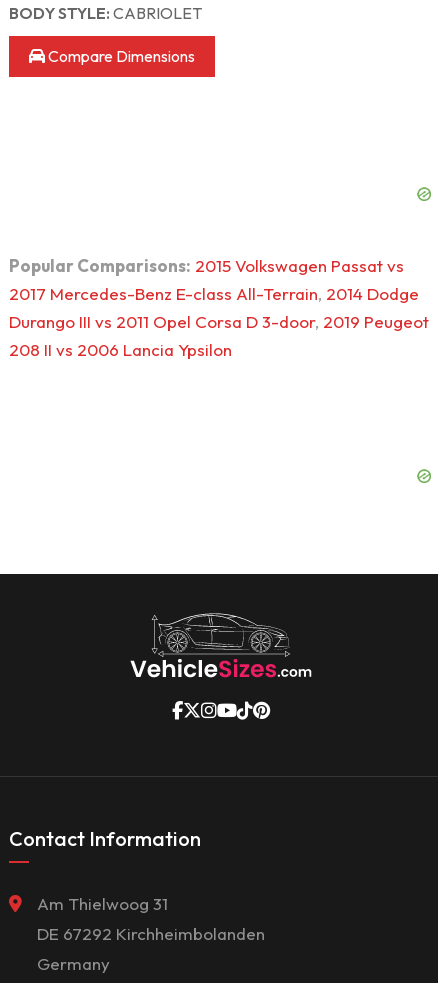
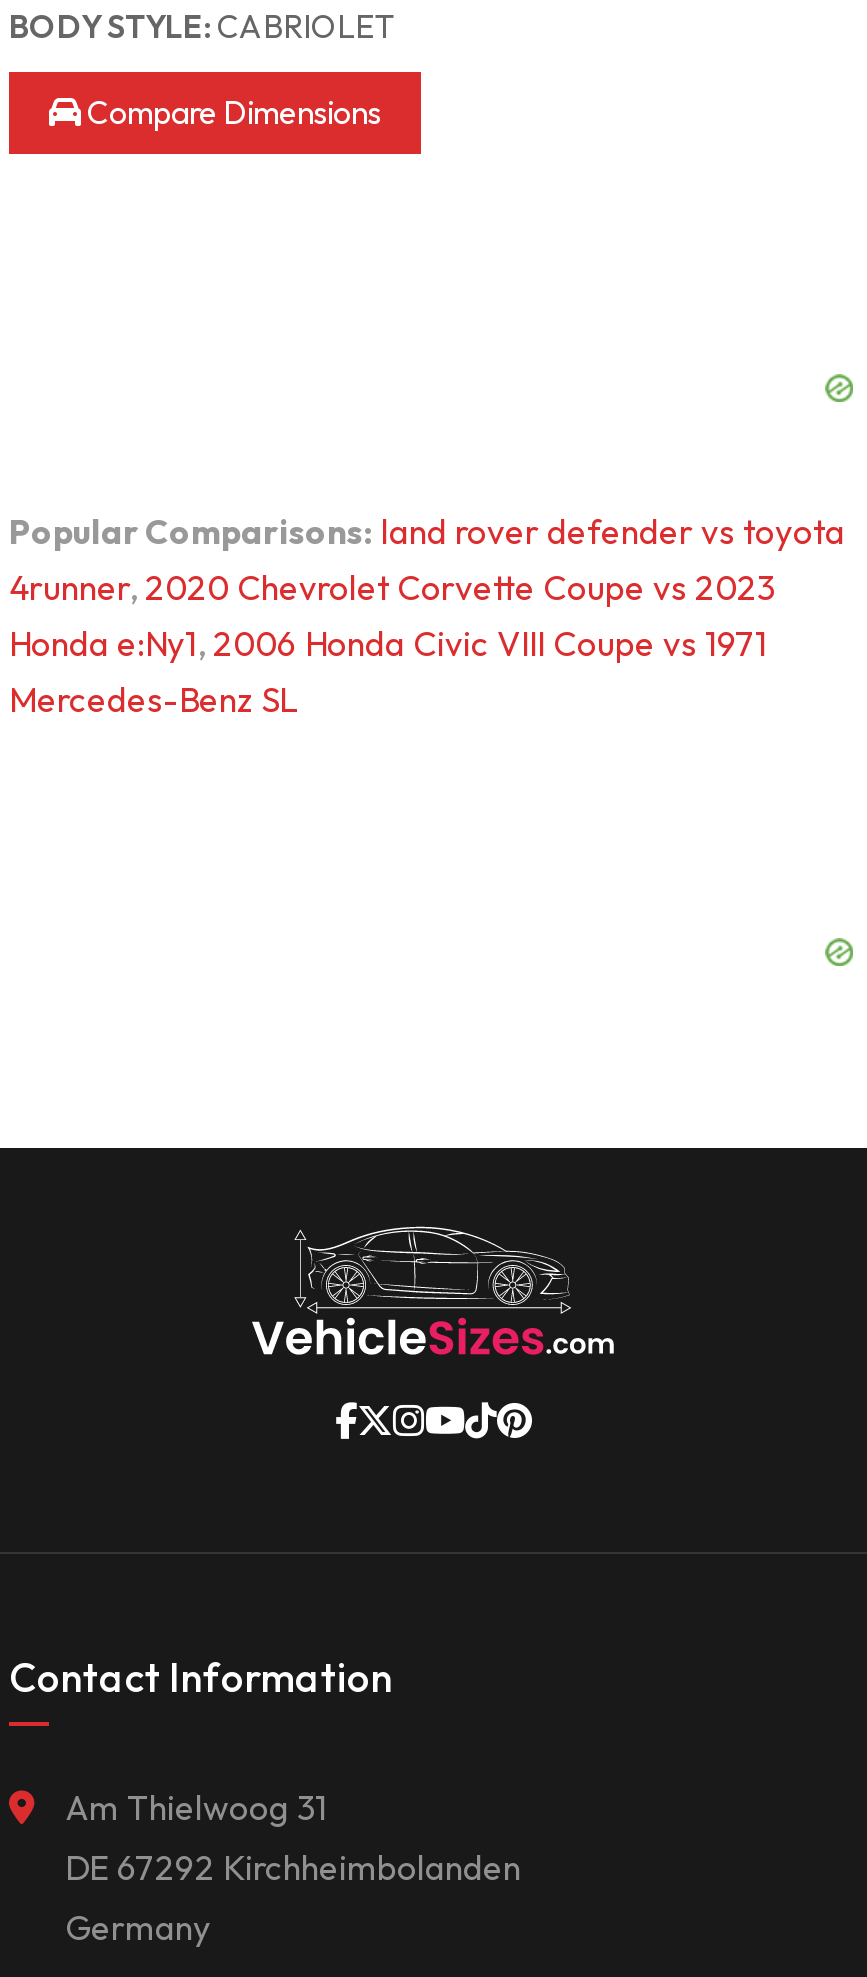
- Popular Comparisons: 2015 Volkswagen Passat vs
- 2017 Mercedes-Benz E-class All-Terrain, 2014 Dodge
- Durango III vs 2011 Opel Corsa D 3-door, 2019 Peugeot
- 208 II vs 2006 Lancia Ypsilon
+ Popular Comparisons: land rover defender vs toyota
+ 4runner, 2020 Chevrolet Corvette Coupe vs 2023
+ Honda e:Ny1, 2006 Honda Civic VIII Coupe vs 1971
+ Mercedes-Benz SL
